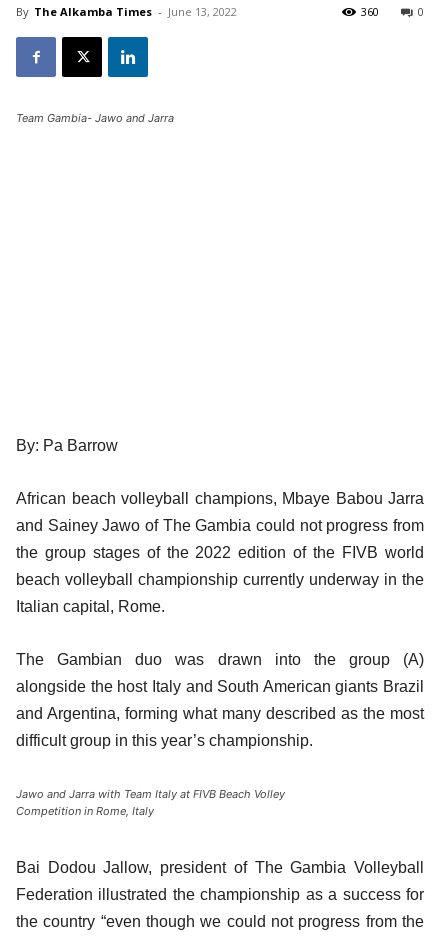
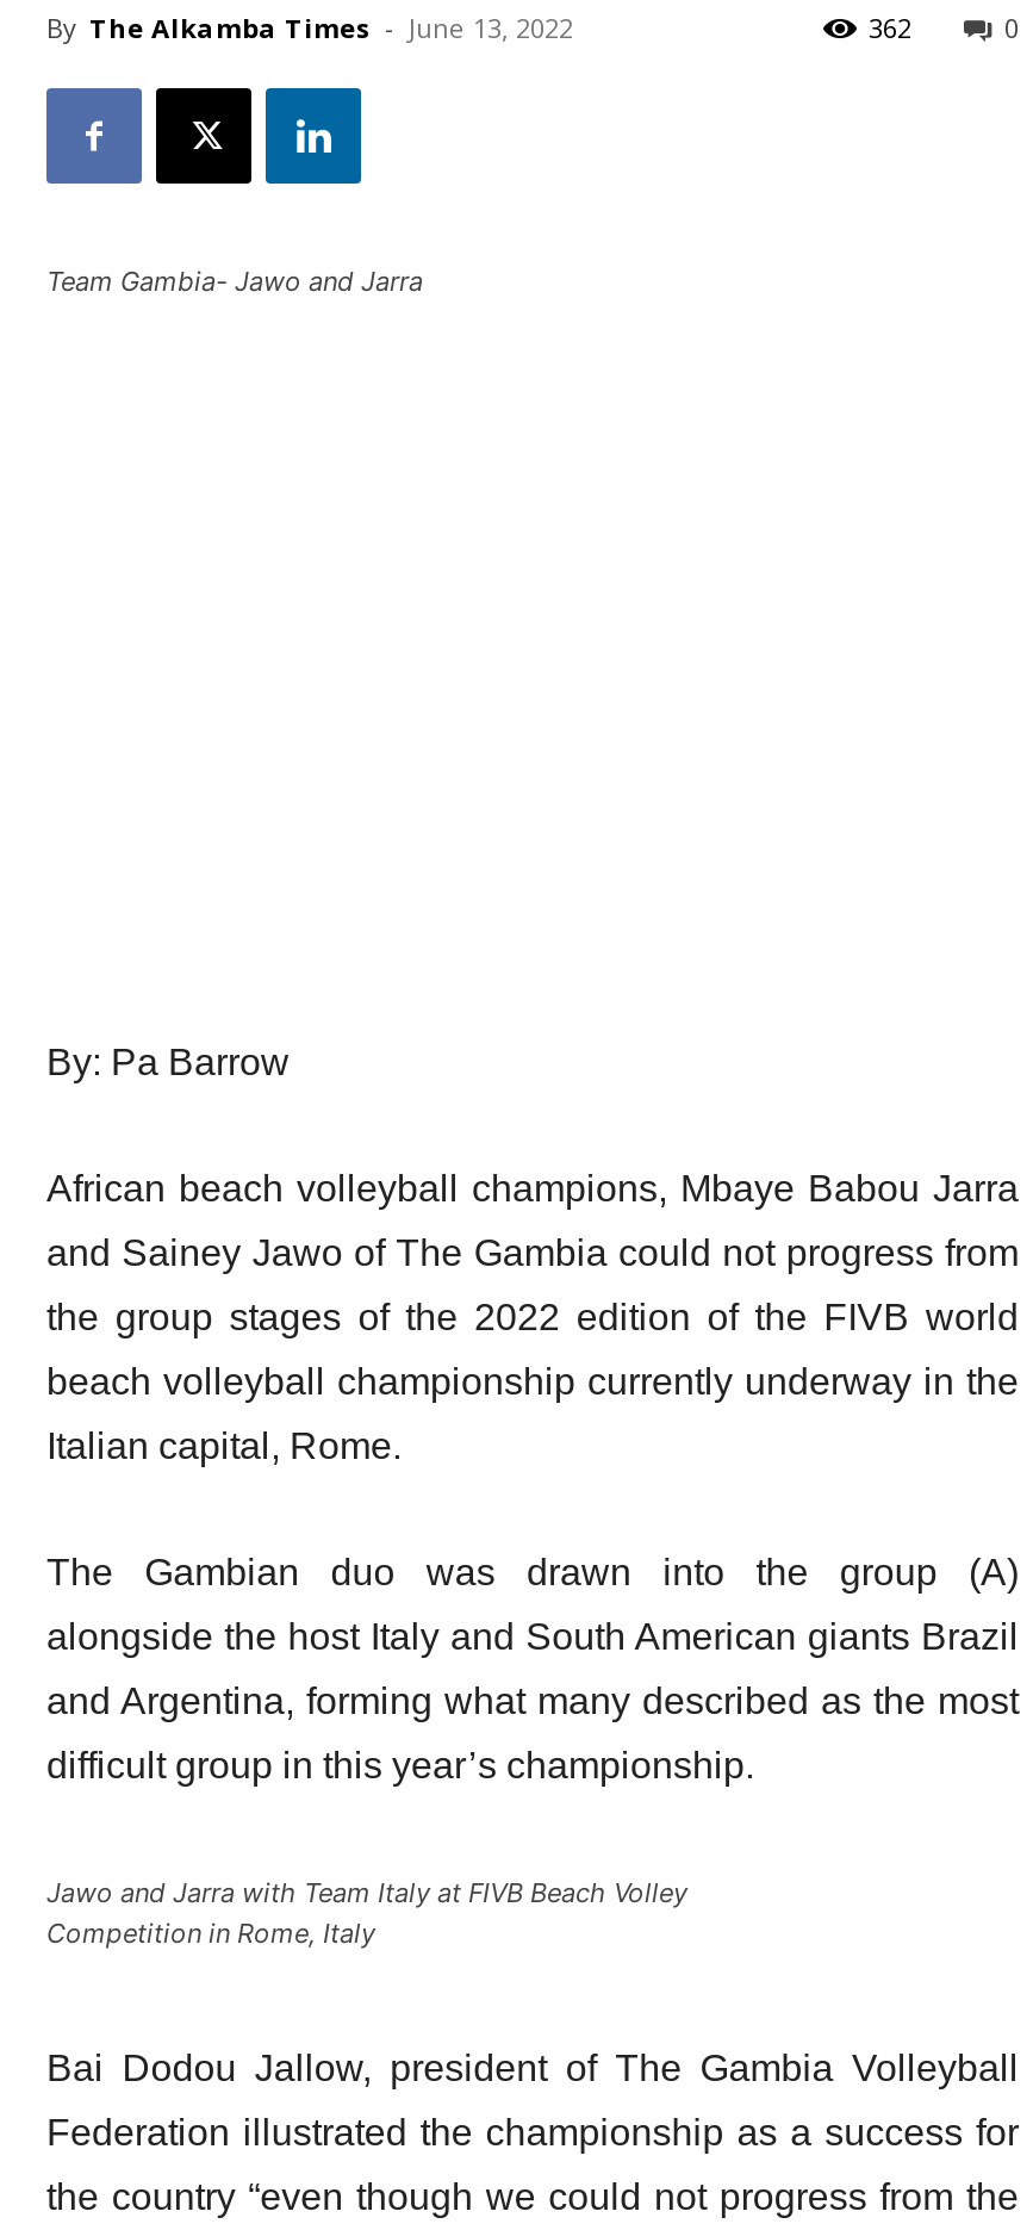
- 360
+ 362
